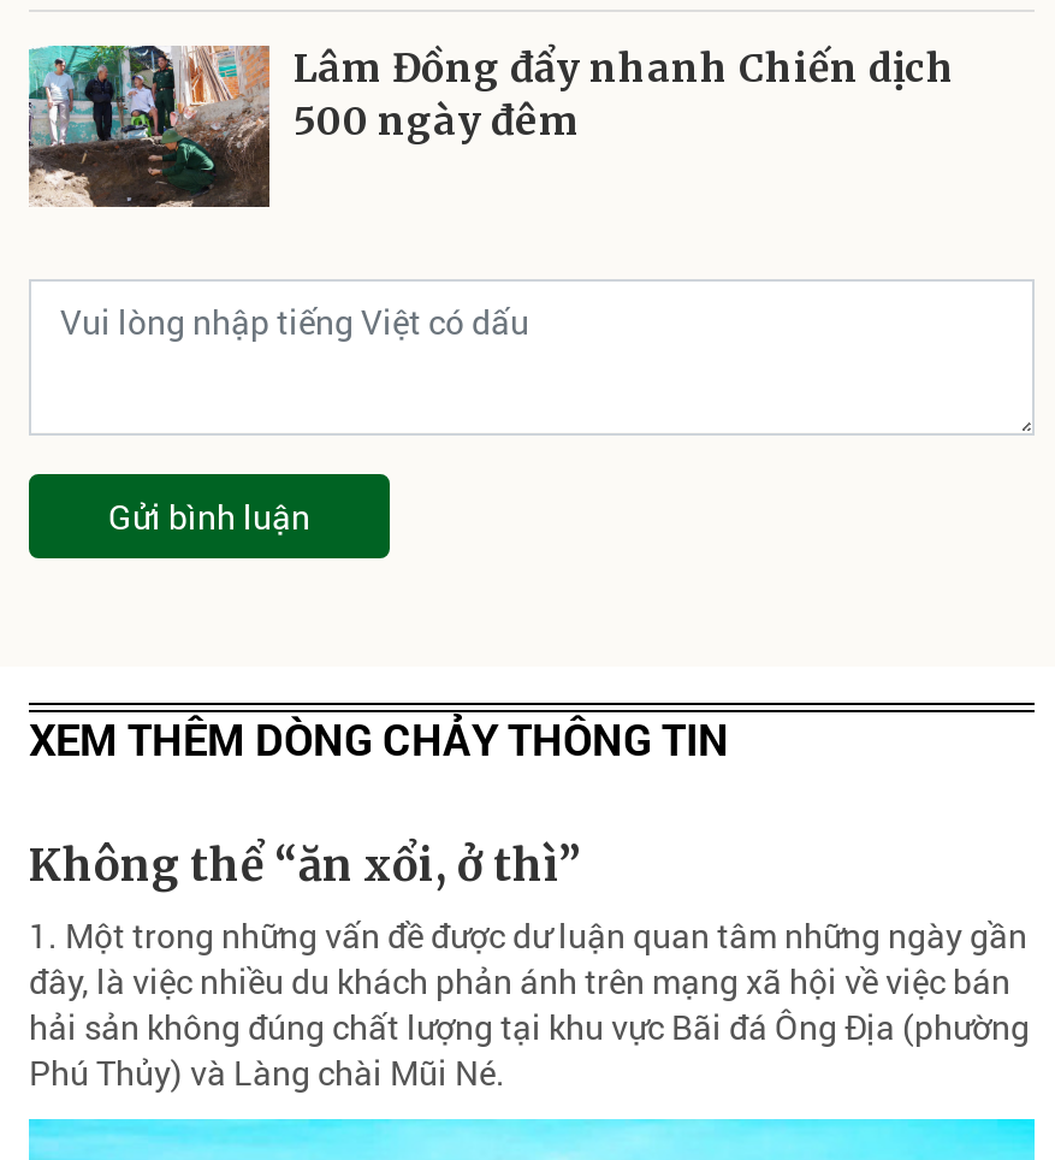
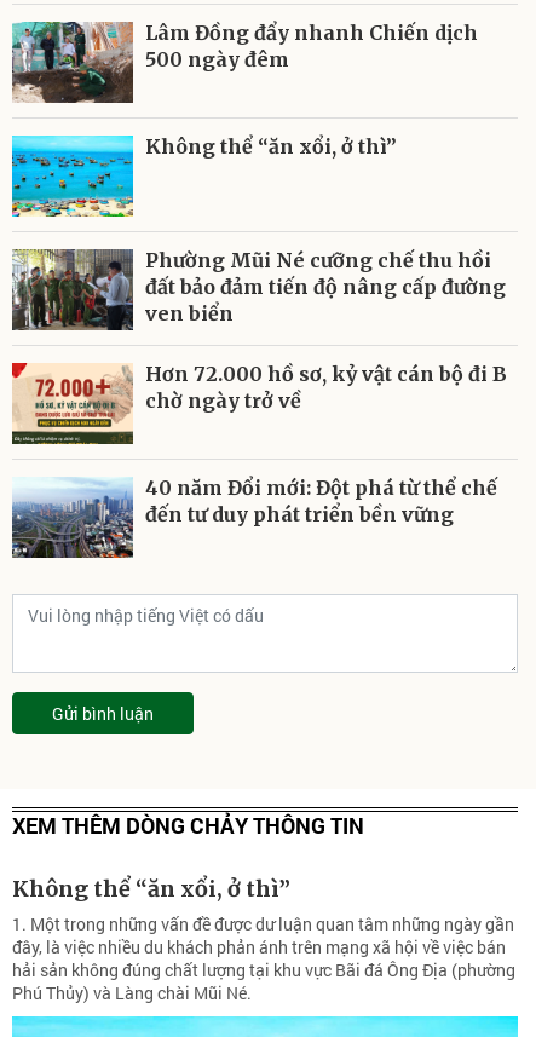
+ [image]
+ Không thể “ăn xổi, ở thì”

+ [image]
+ Phường Mũi Né cưỡng chế thu hồi
+ đất bảo đảm tiến độ nâng cấp đường
+ ven biển
+ Hơn 72.000 hồ sơ, kỷ vật cán bộ đi B
+ chờ ngày trở về

+ [image]
+ 40 năm Đổi mới: Đột phá từ thể chế
+ đến tư duy phát triển bền vững

+ [image]
